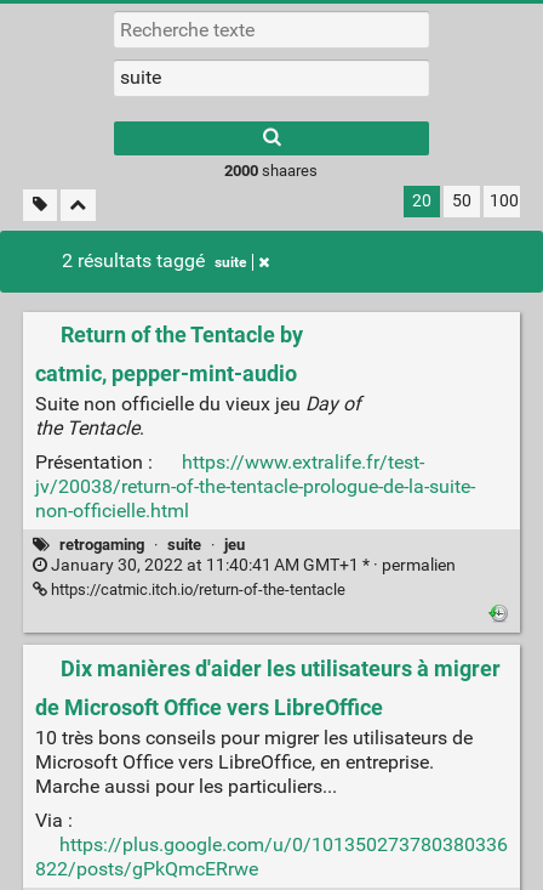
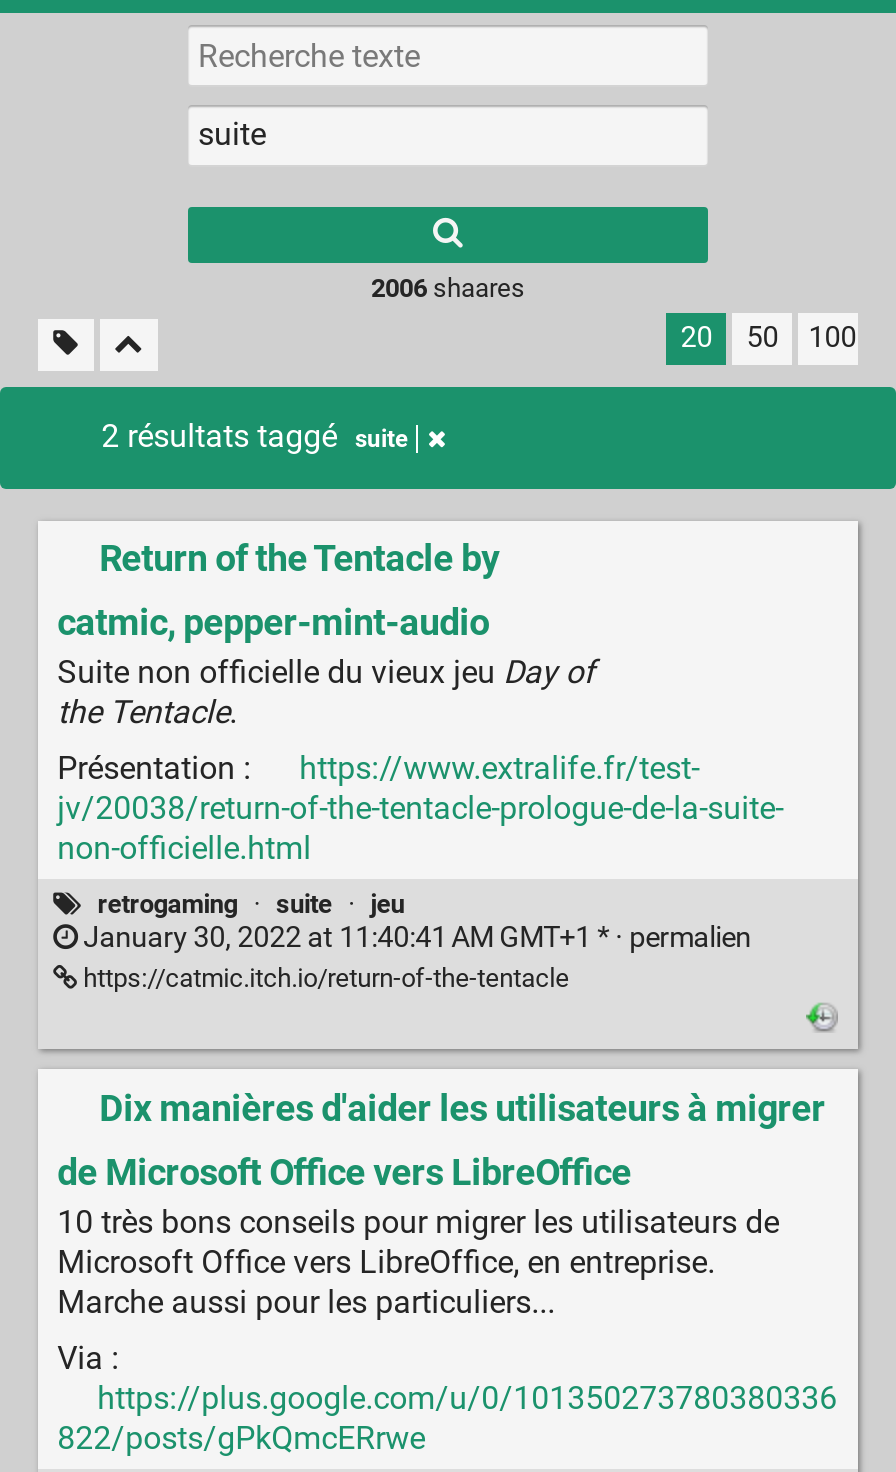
- 2000 shaares
+ 2006 shaares
